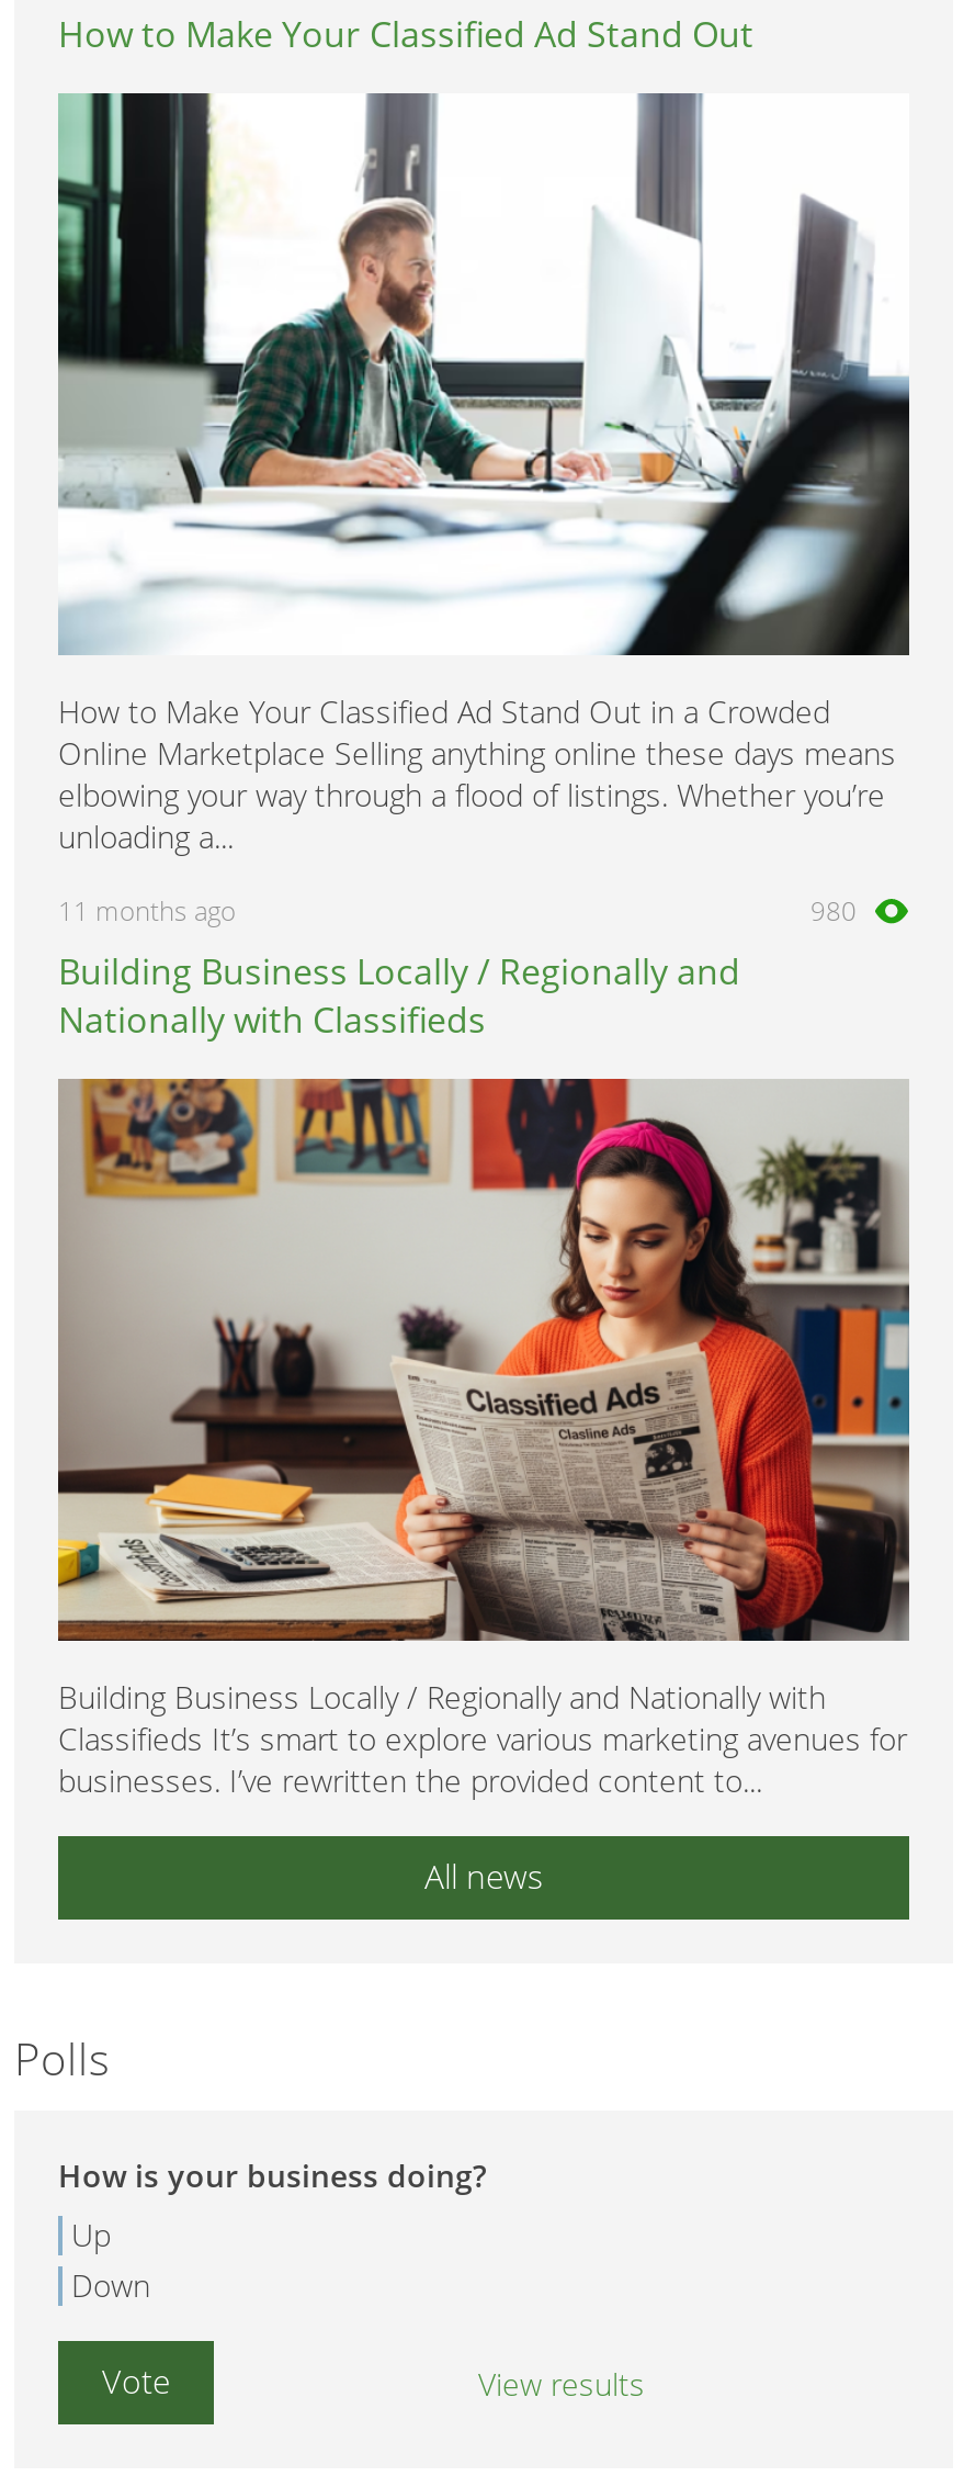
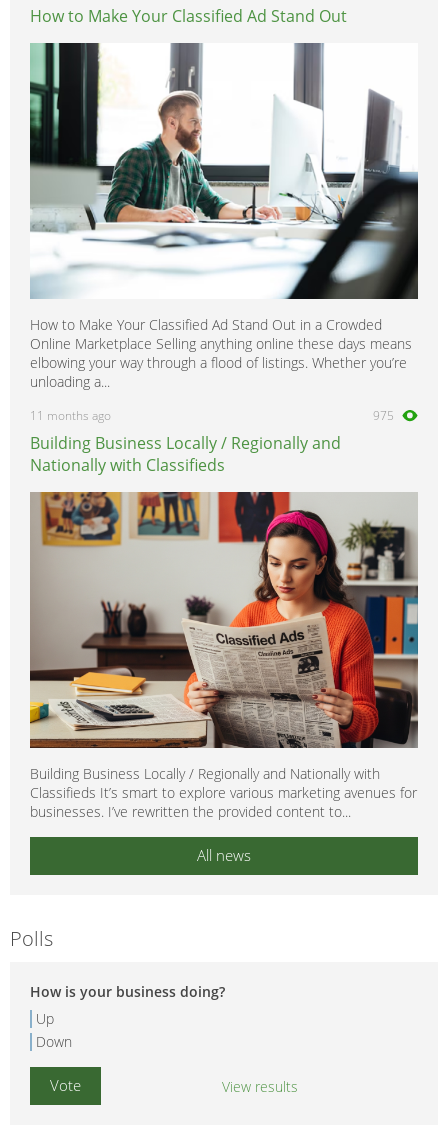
- 980
+ 975
